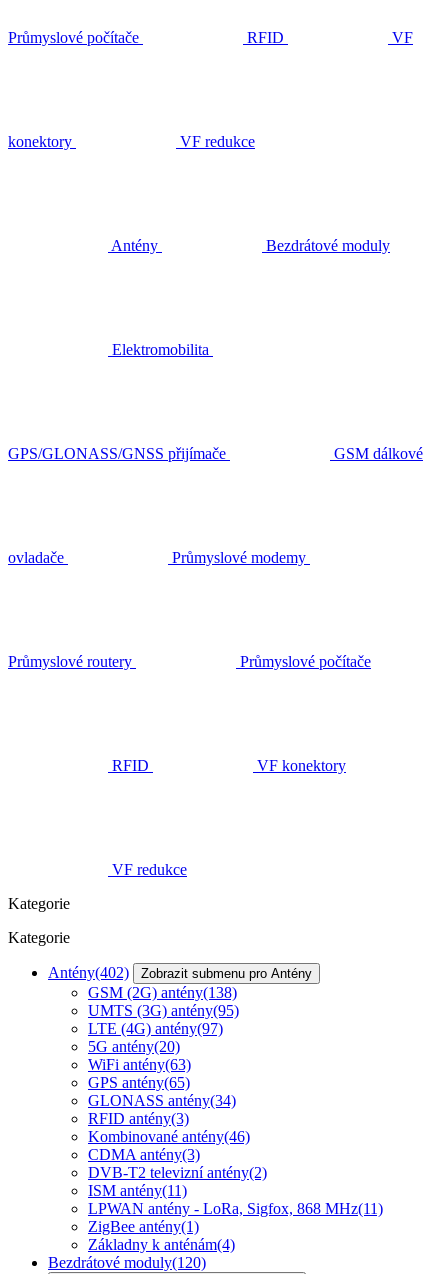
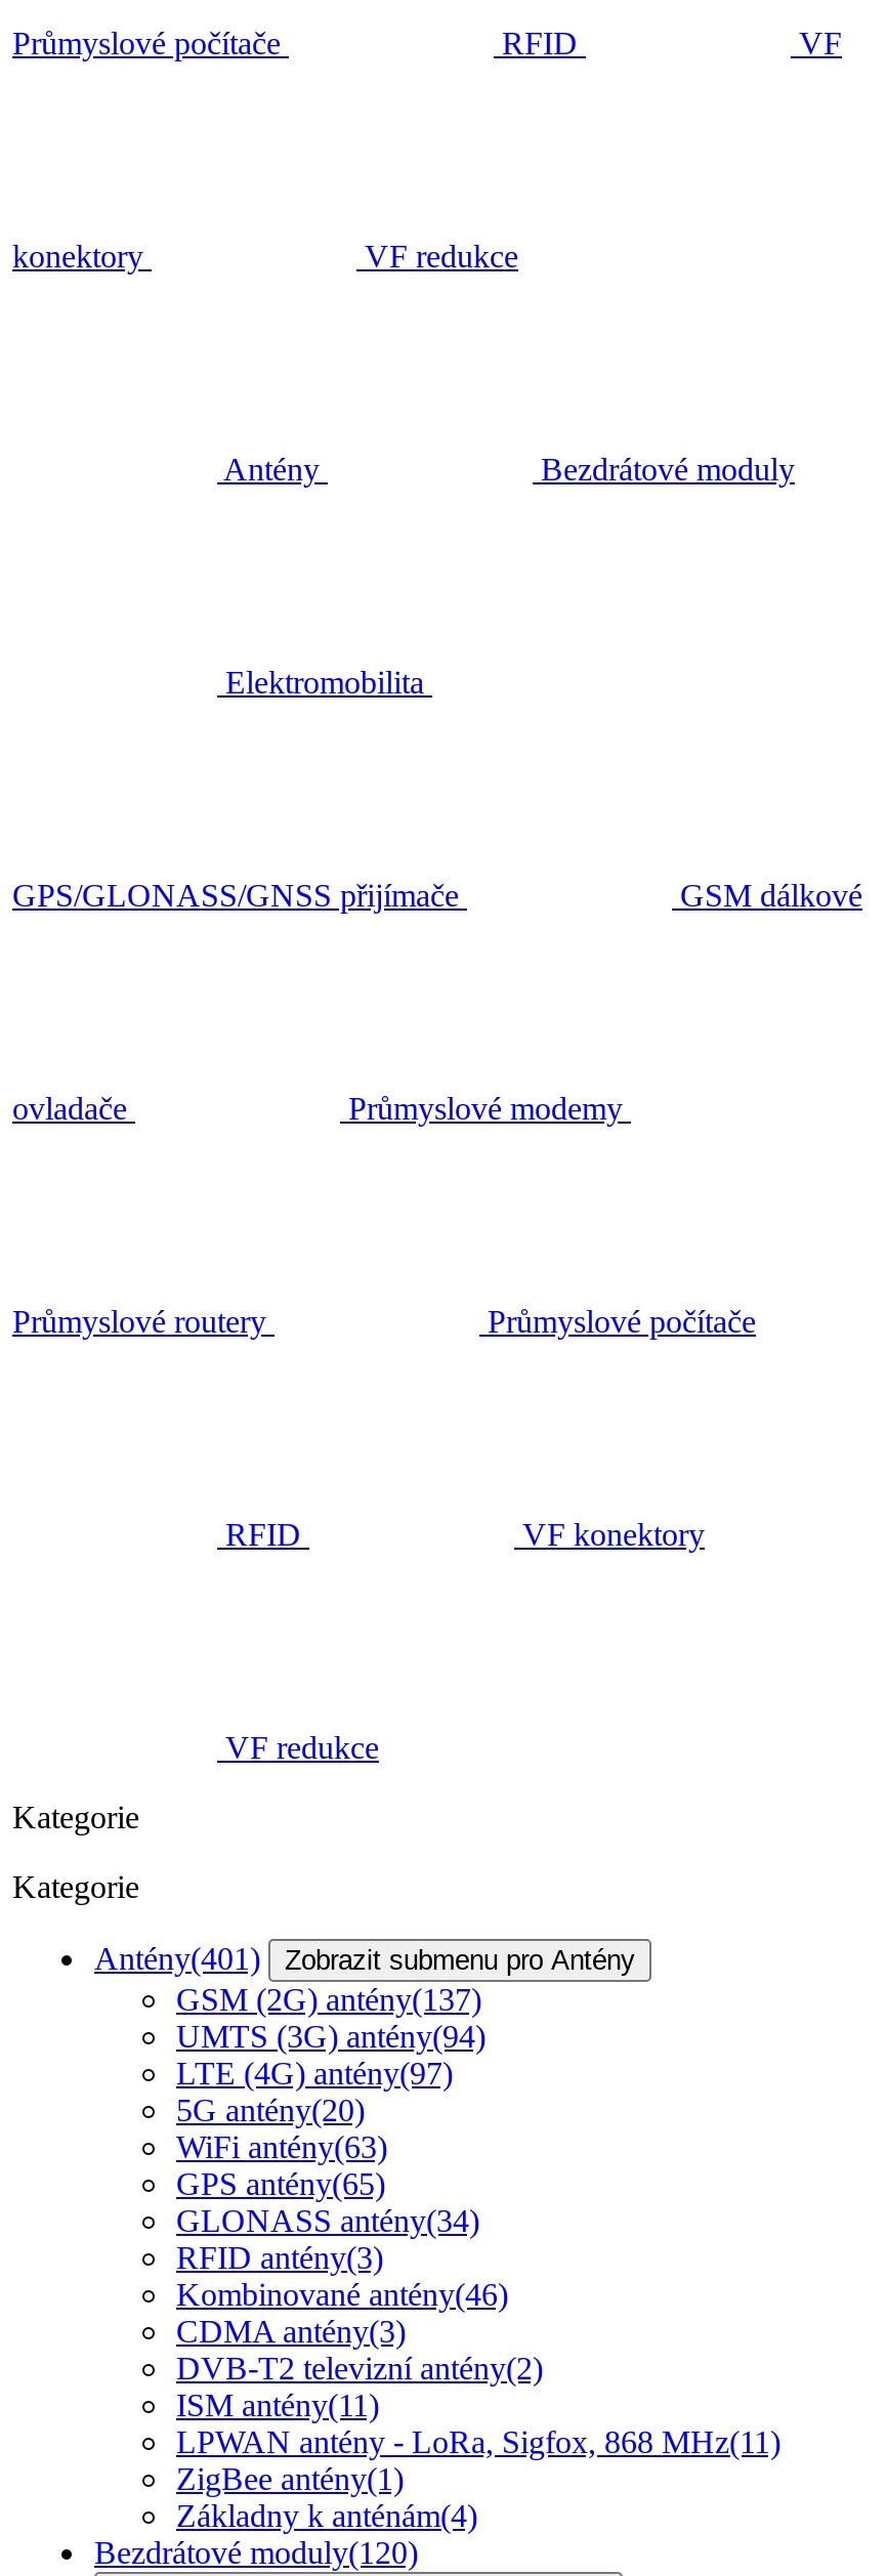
- Antény(402) Zobrazit submenu pro Antény
+ Antény(401) Zobrazit submenu pro Antény

- GSM (2G) antény(138)
+ GSM (2G) antény(137)

- UMTS (3G) antény(95)
+ UMTS (3G) antény(94)
